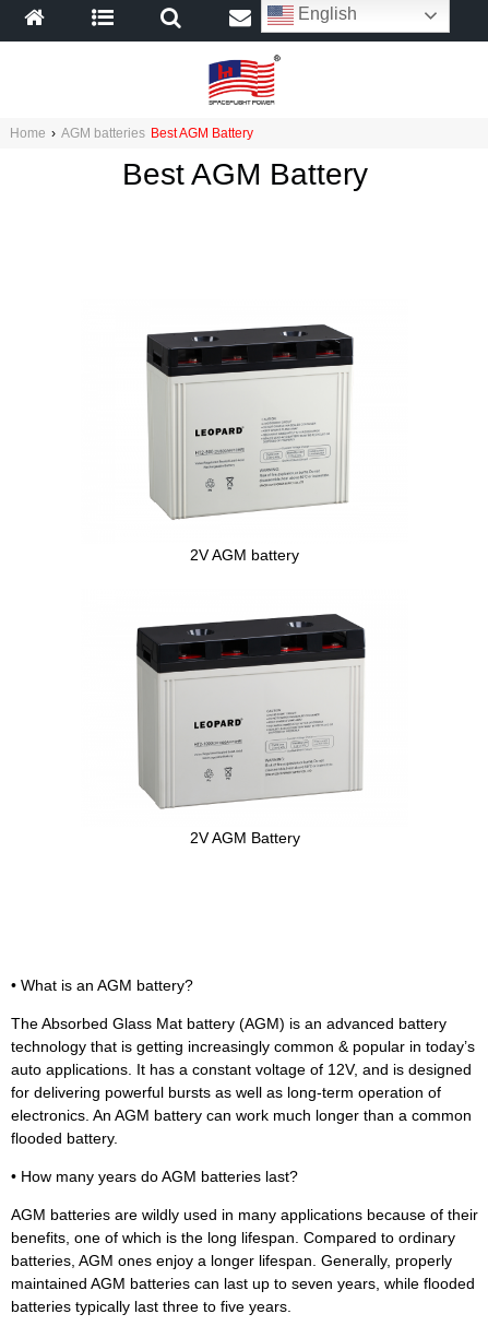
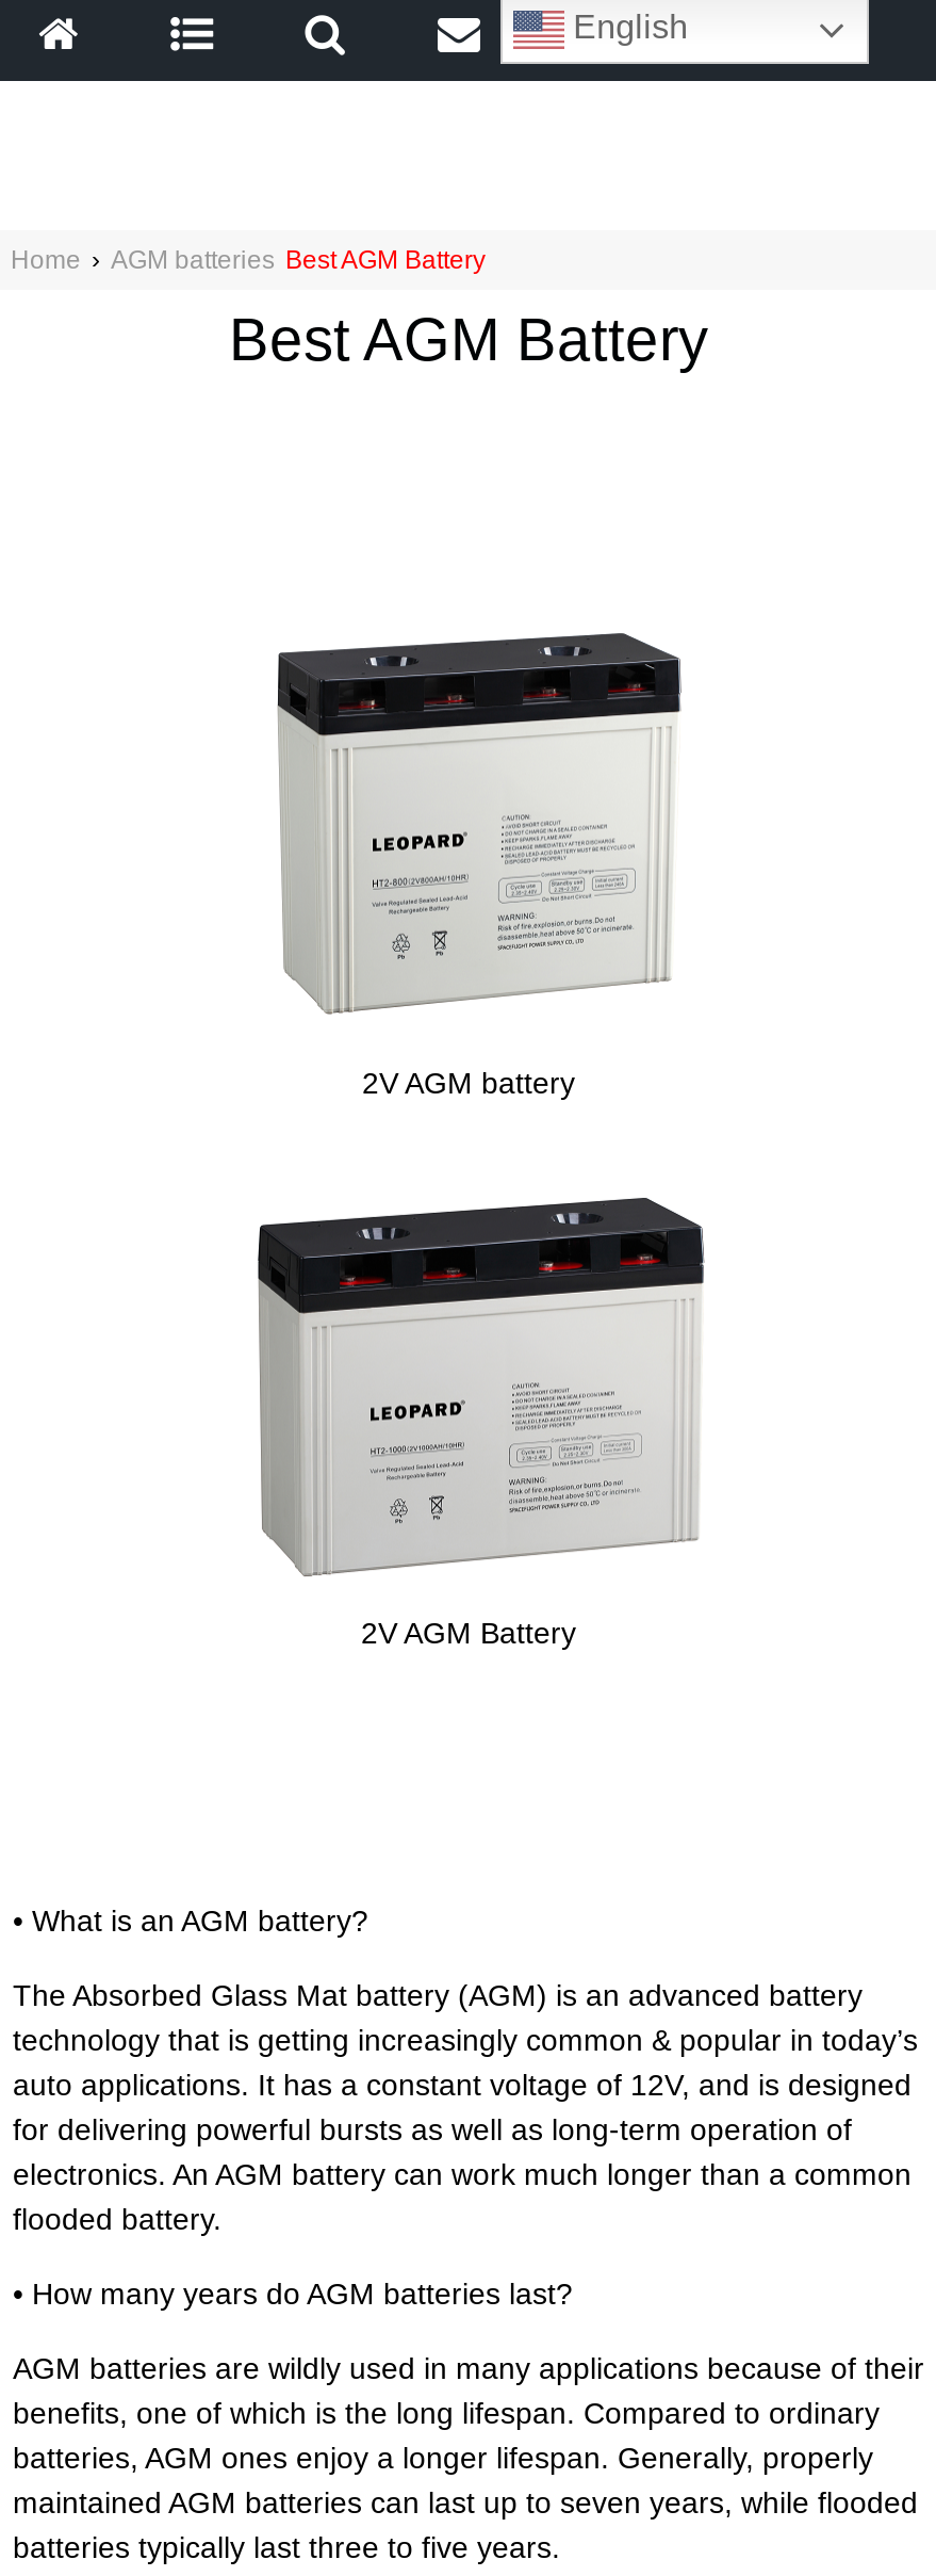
- [image]
